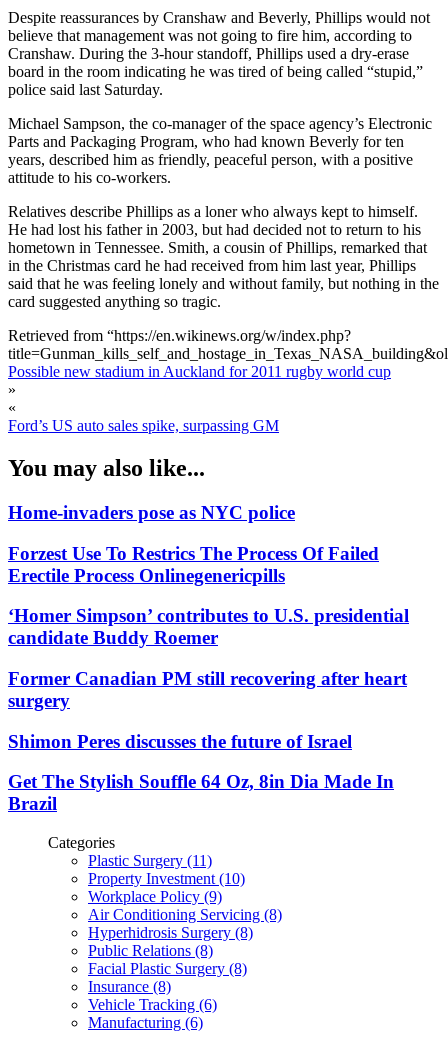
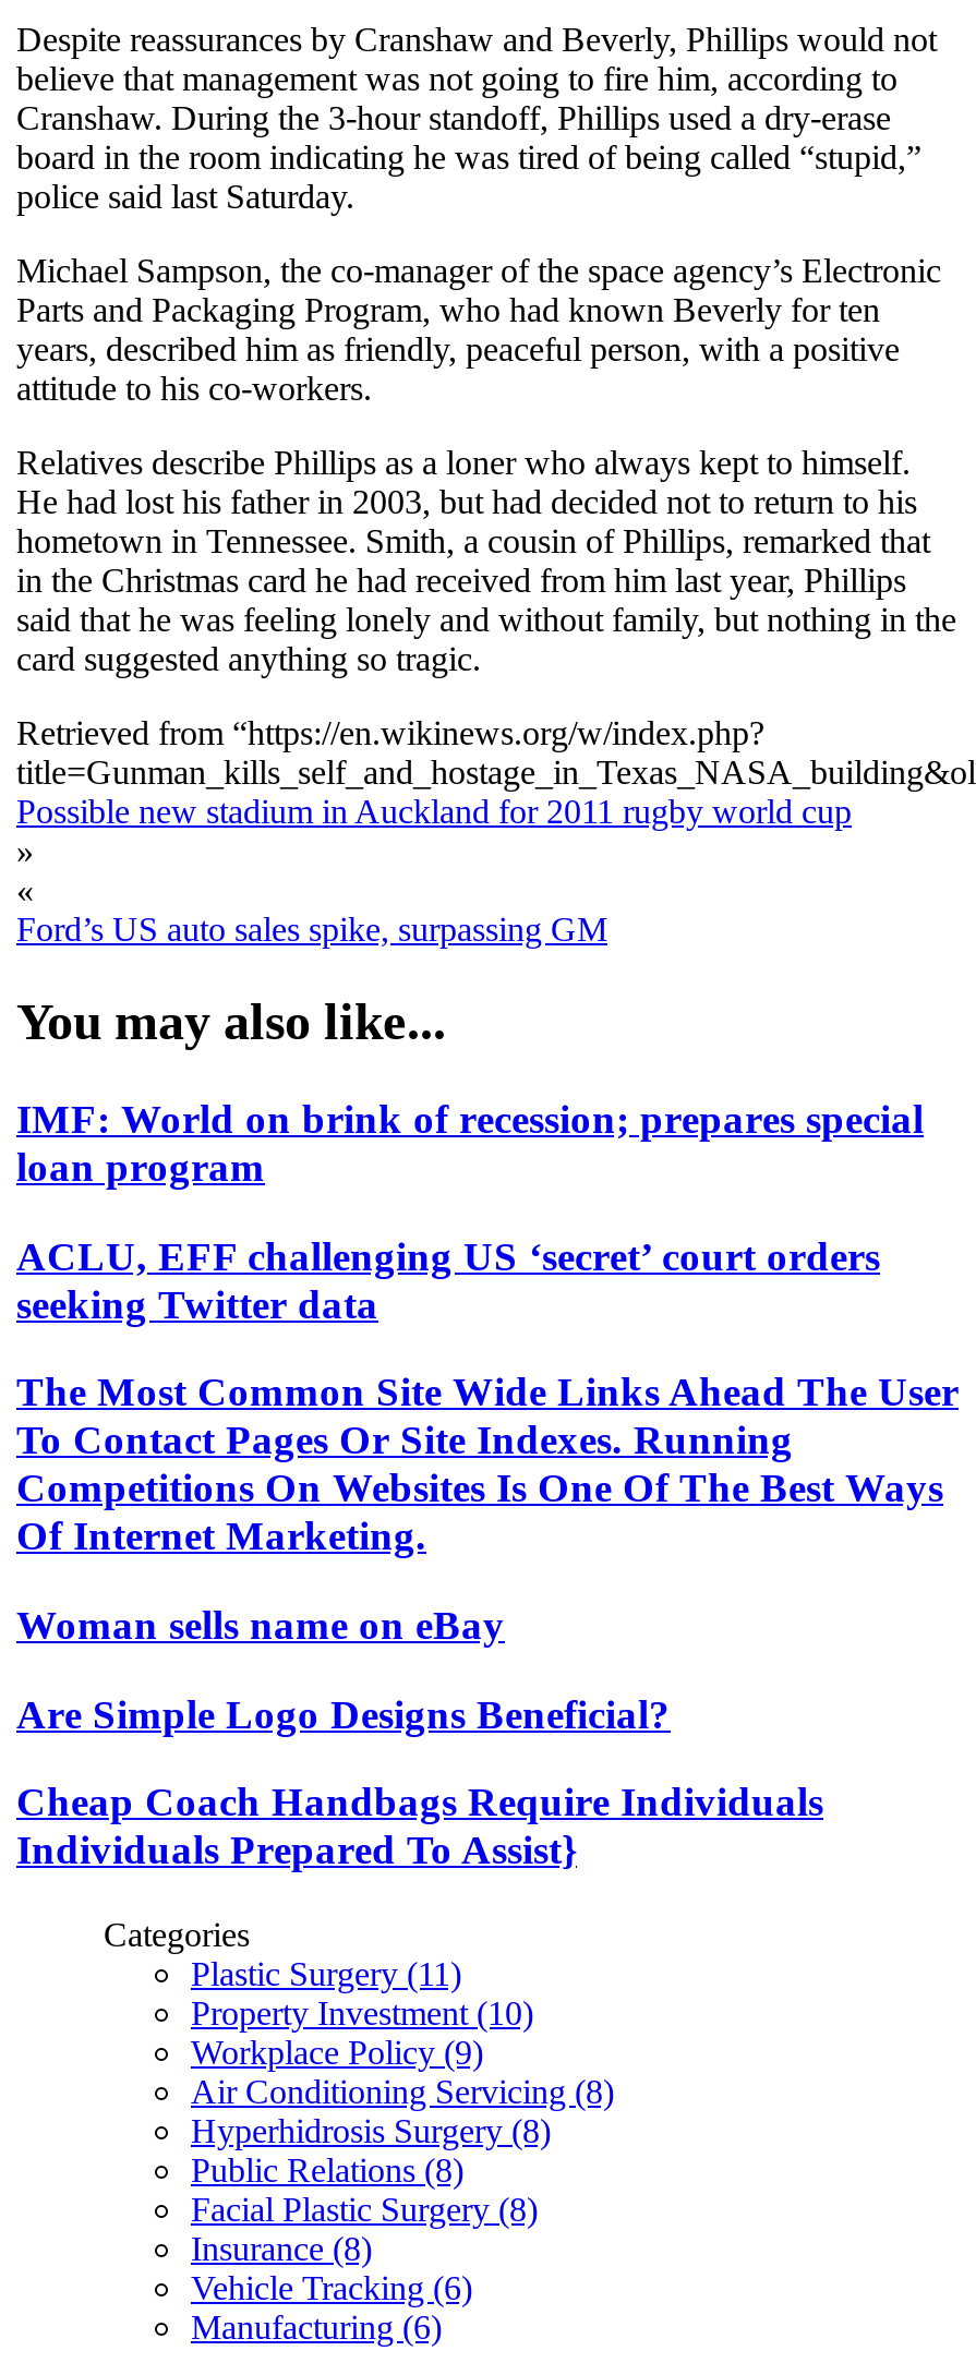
- Home-invaders pose as NYC police
+ IMF: World on brink of recession; prepares special
+ loan program

- Forzest Use To Restrics The Process Of Failed
- Erectile Process Onlinegenericpills
+ ACLU, EFF challenging US ‘secret’ court orders
+ seeking Twitter data

- ‘Homer Simpson’ contributes to U.S. presidential
- candidate Buddy Roemer
+ The Most Common Site Wide Links Ahead The User
+ To Contact Pages Or Site Indexes. Running
+ Competitions On Websites Is One Of The Best Ways
+ Of Internet Marketing.

- Former Canadian PM still recovering after heart
- surgery
+ Woman sells name on eBay

- Shimon Peres discusses the future of Israel
+ Are Simple Logo Designs Beneficial?

- Get The Stylish Souffle 64 Oz, 8in Dia Made In
- Brazil
+ Cheap Coach Handbags Require Individuals
+ Individuals Prepared To Assist}
